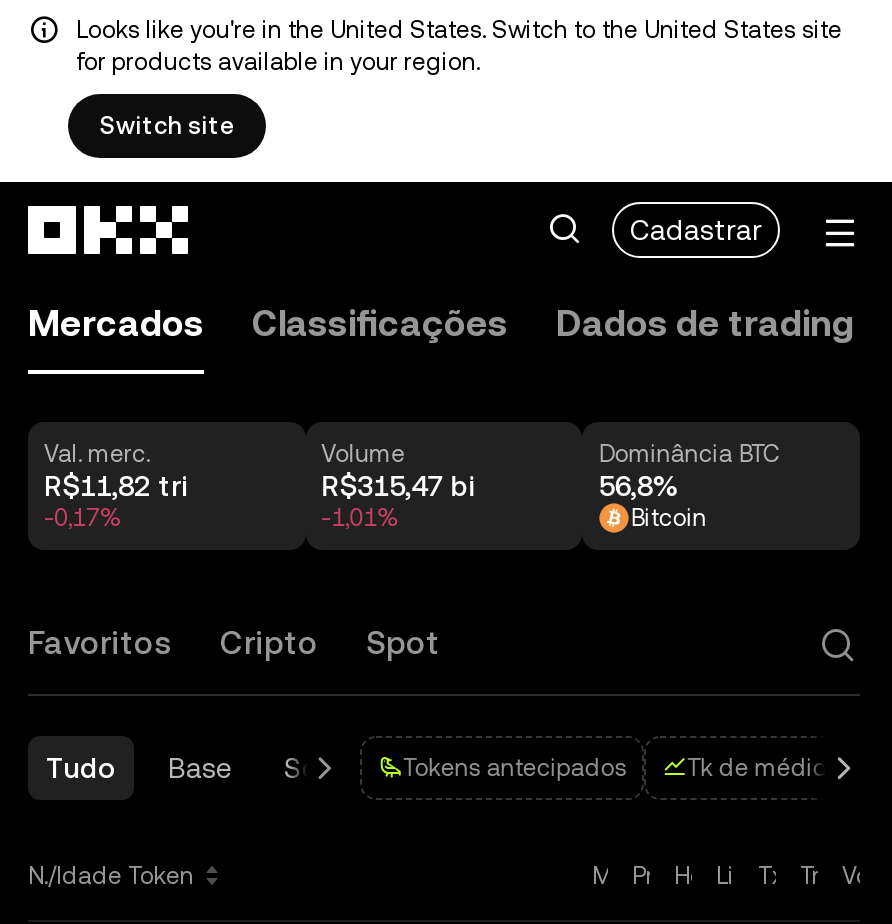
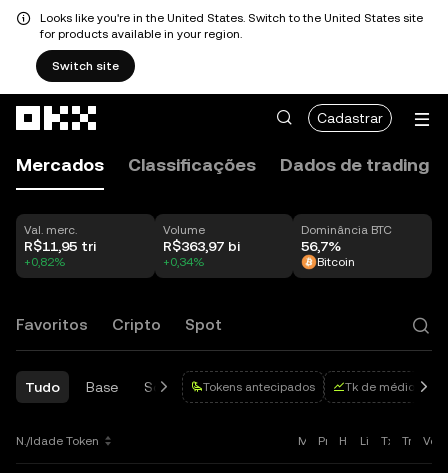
- R$11,82 tri
+ R$11,95 tri

- R$315,47 bi
+ R$363,97 bi

- 56,8%
+ 56,7%

- -0,17%
+ +0,82%

- -1,01%
+ +0,34%
